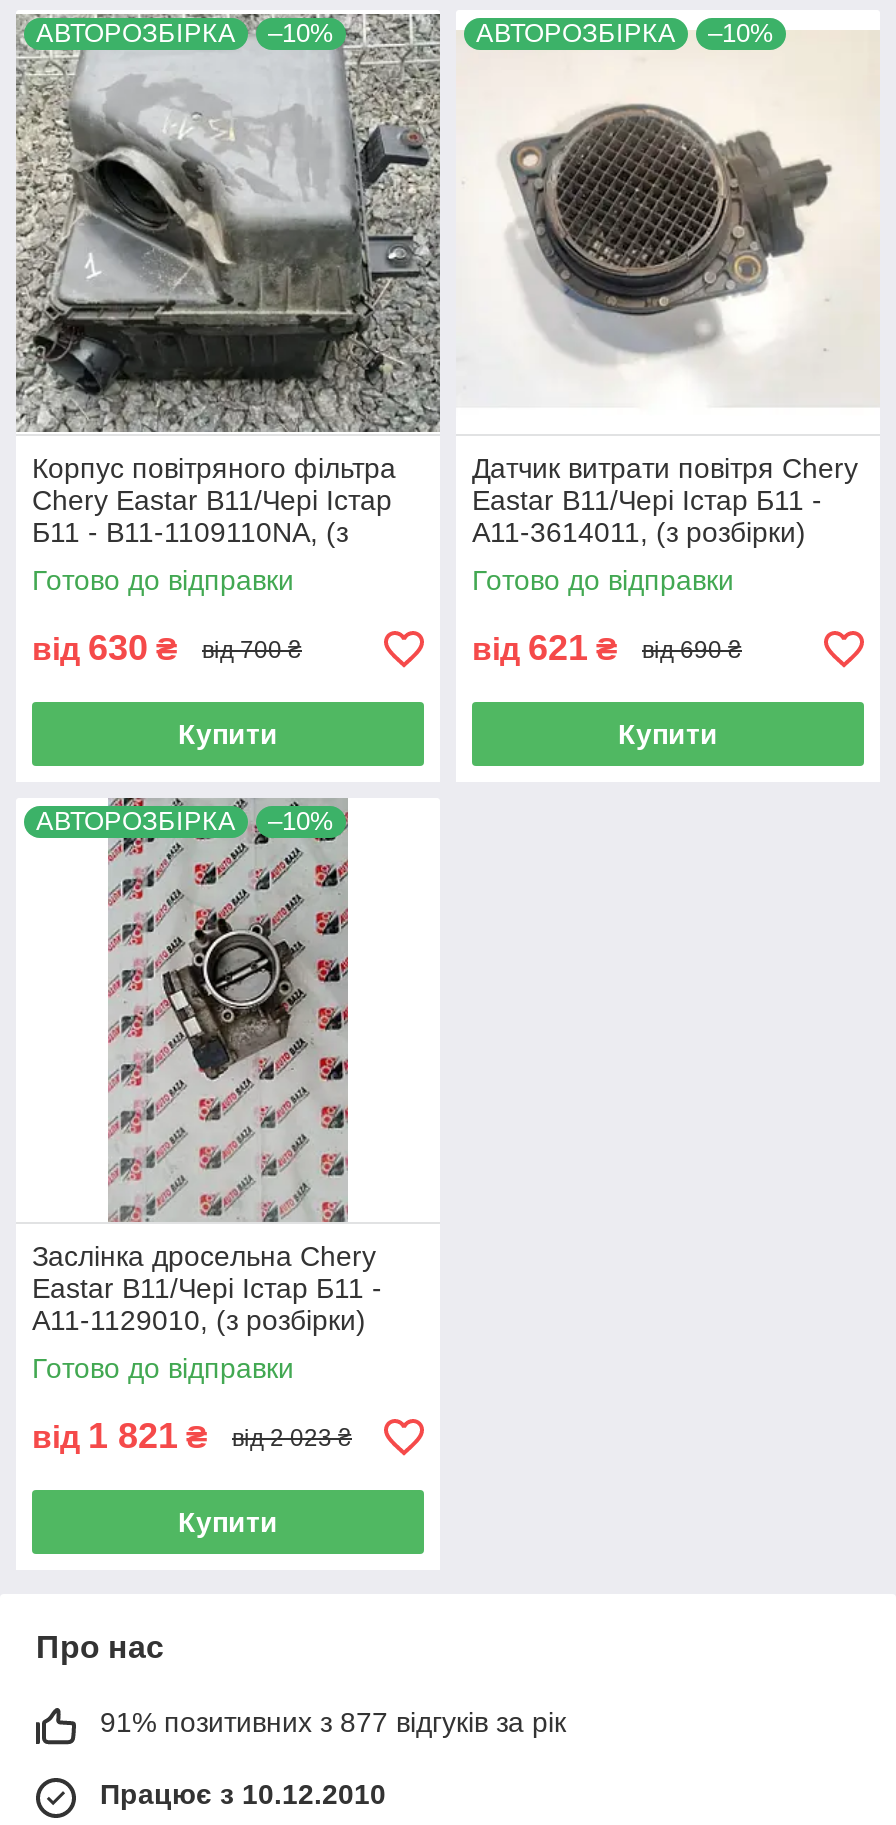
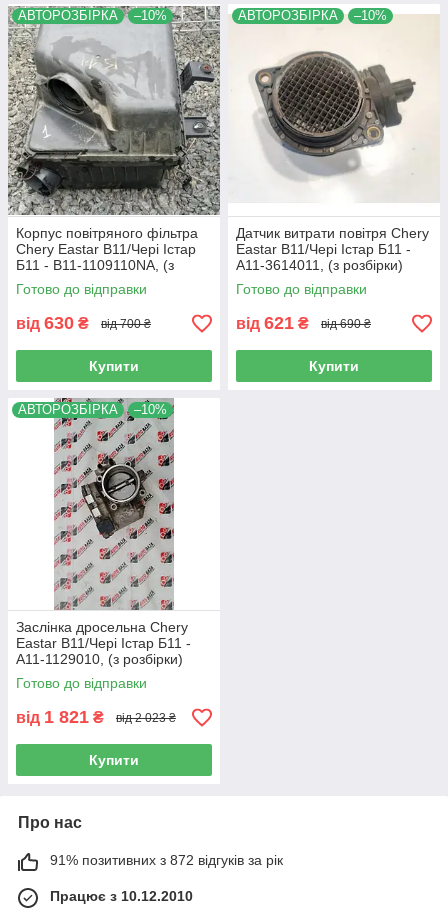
- 91% позитивних з 877 відгуків за рік
+ 91% позитивних з 872 відгуків за рік
